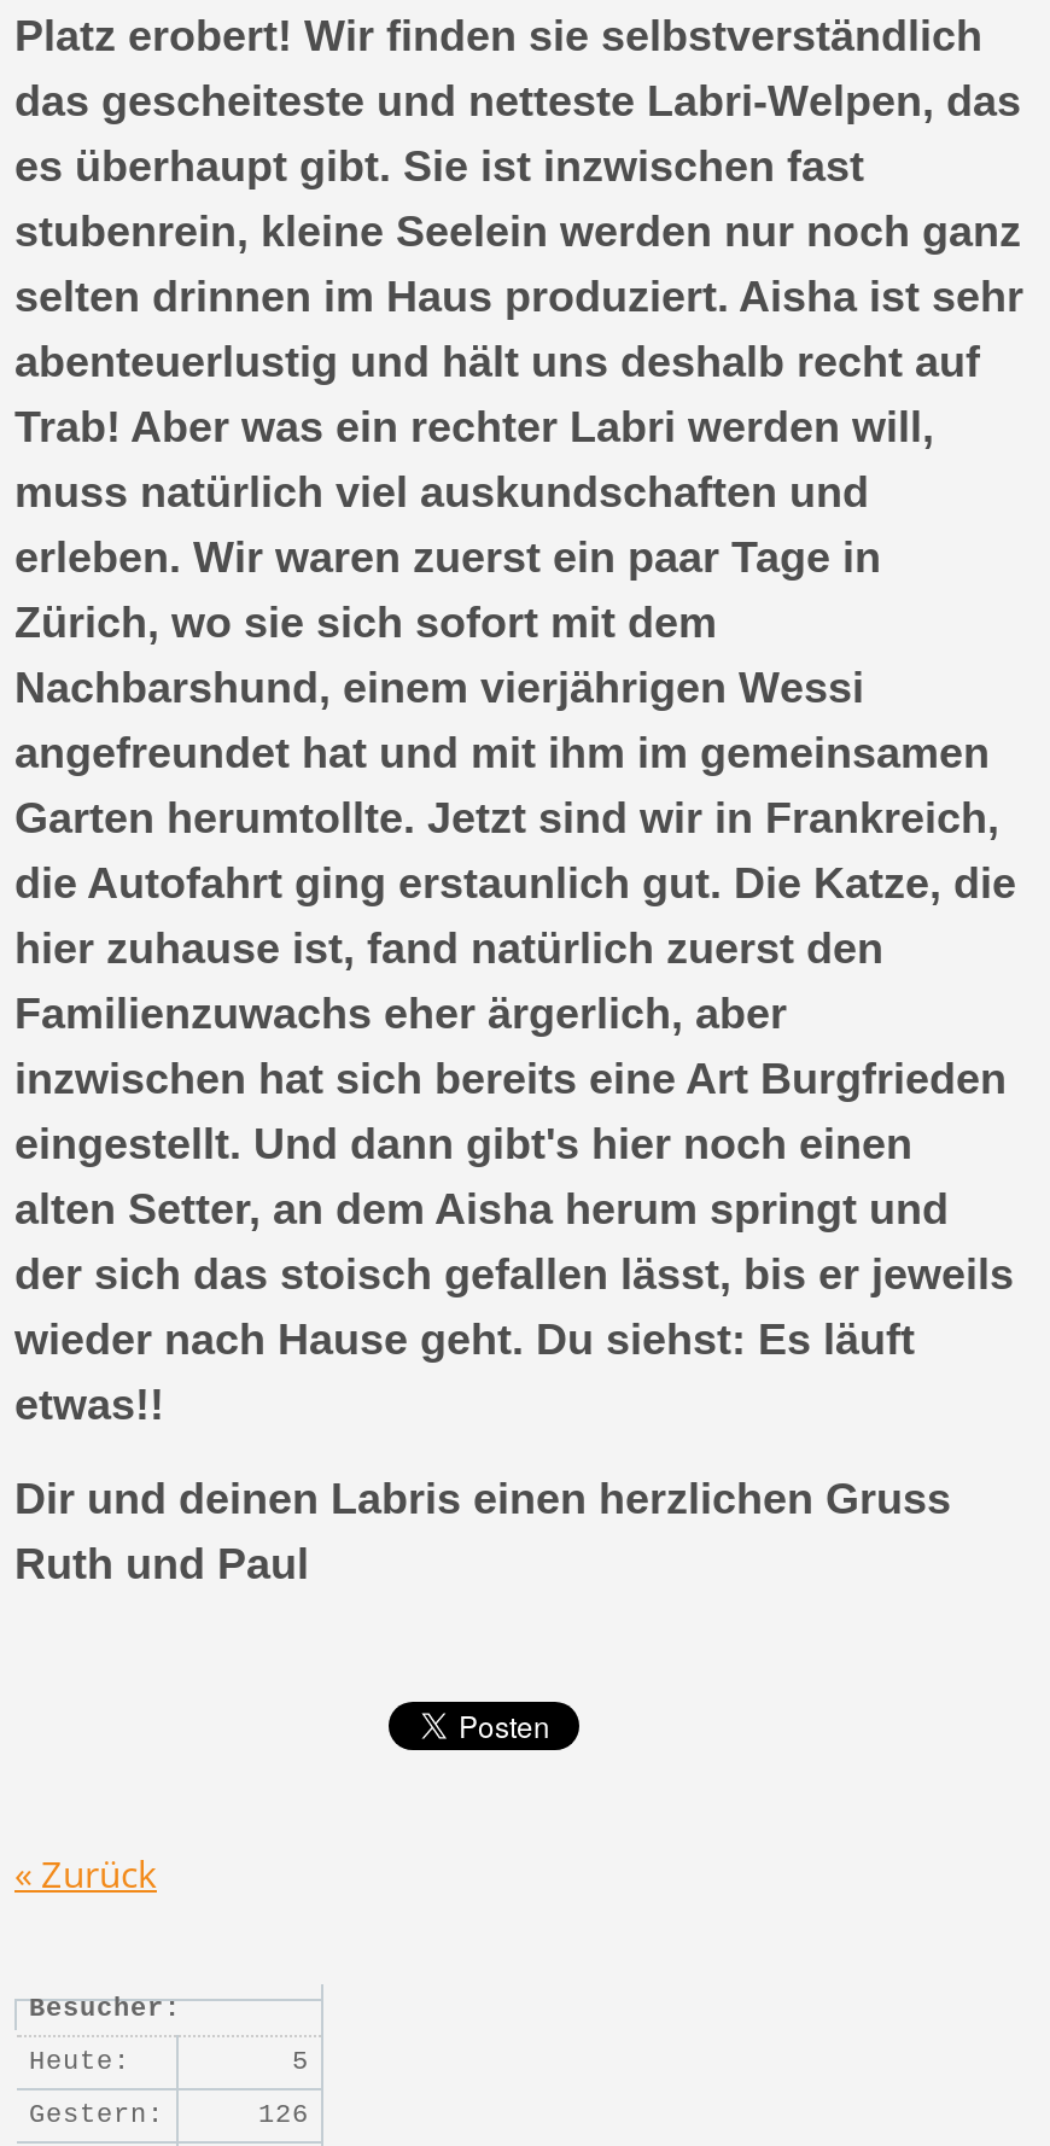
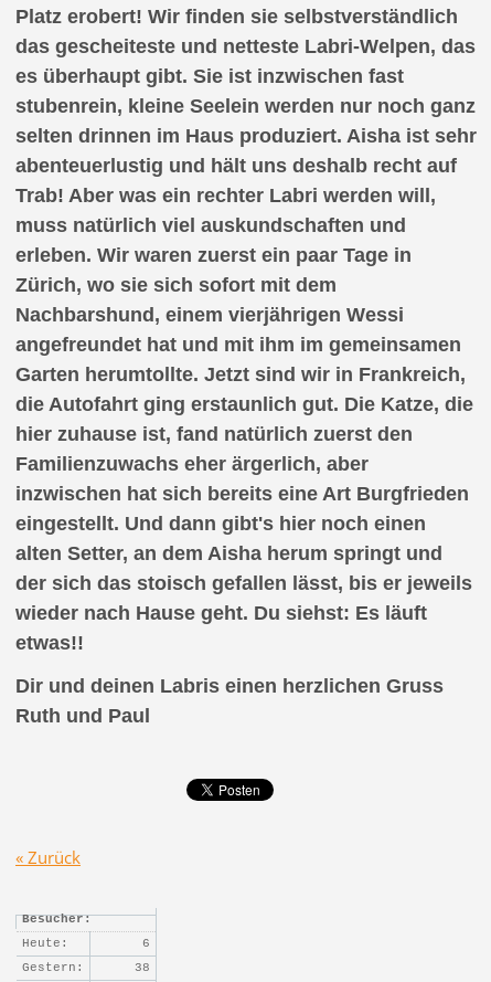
- 5
+ 6

- 126
+ 38
